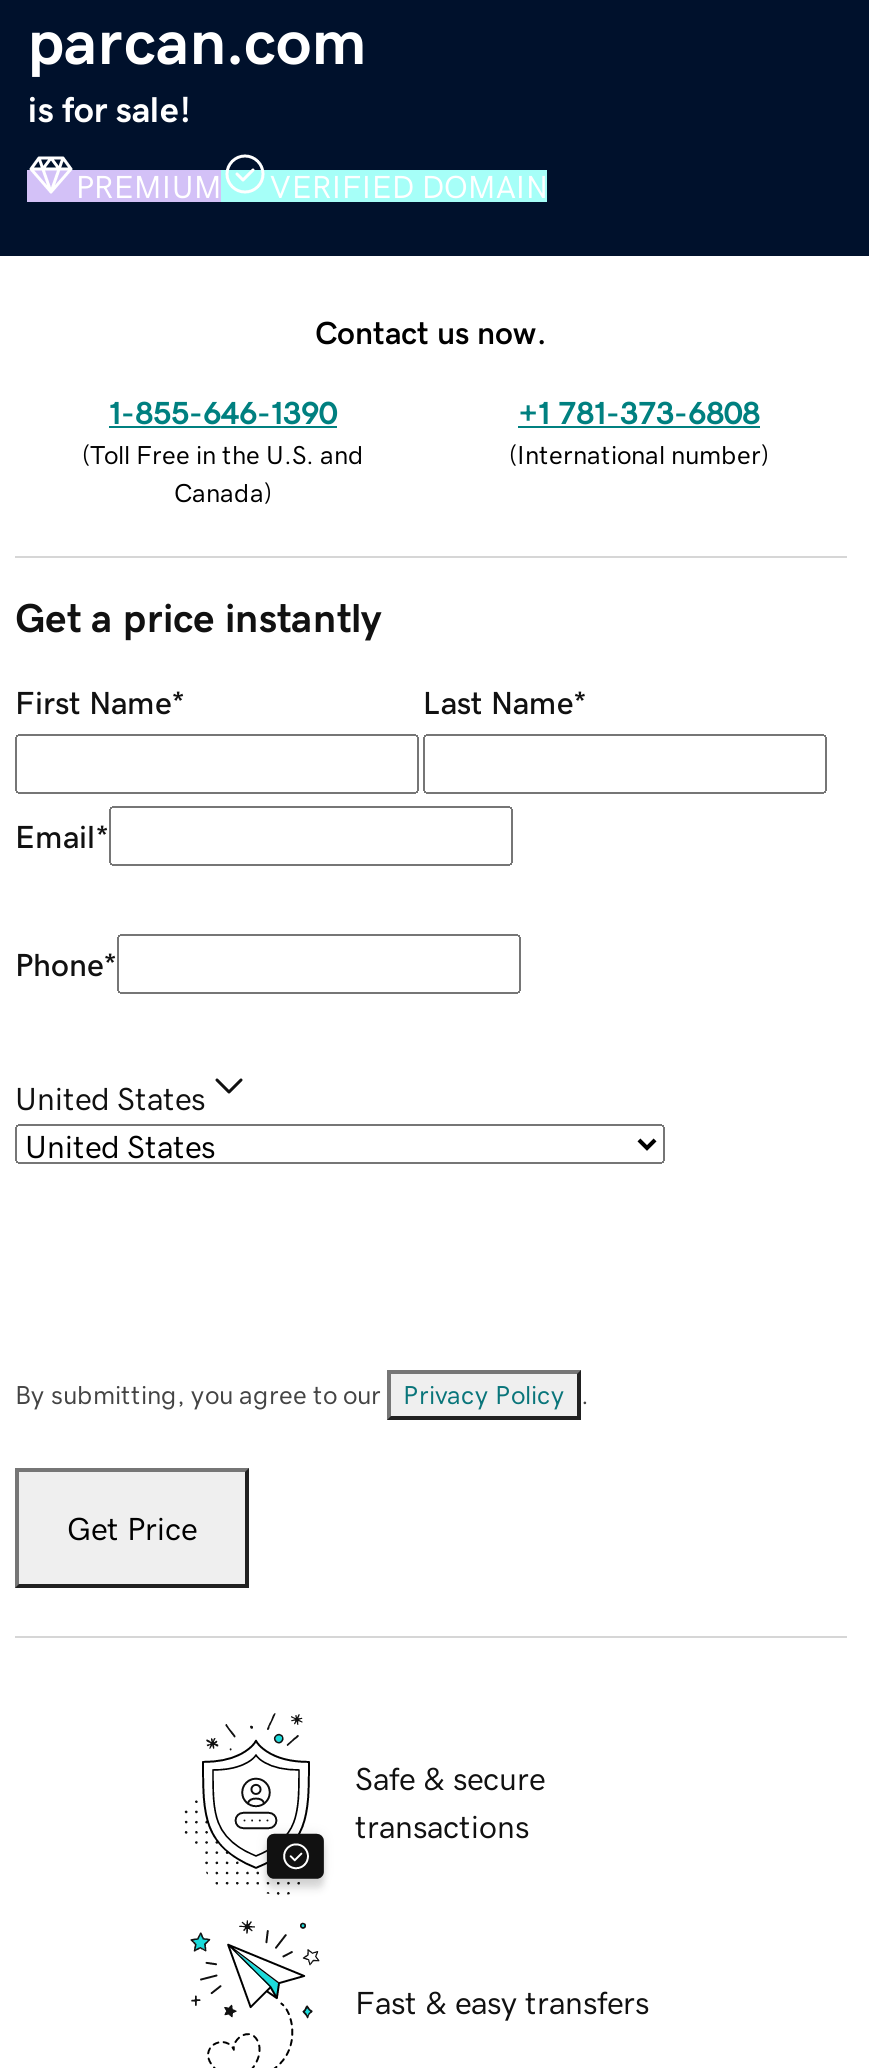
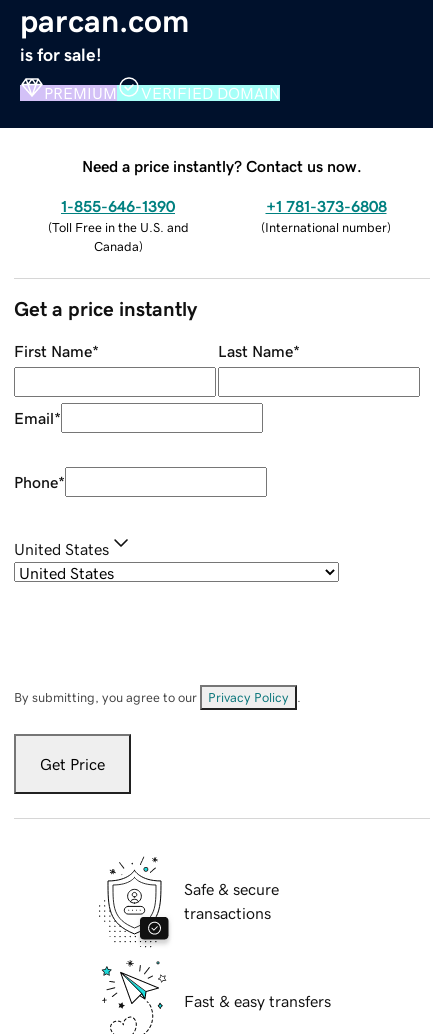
- Contact us now.
+ Need a price instantly? Contact us now.
